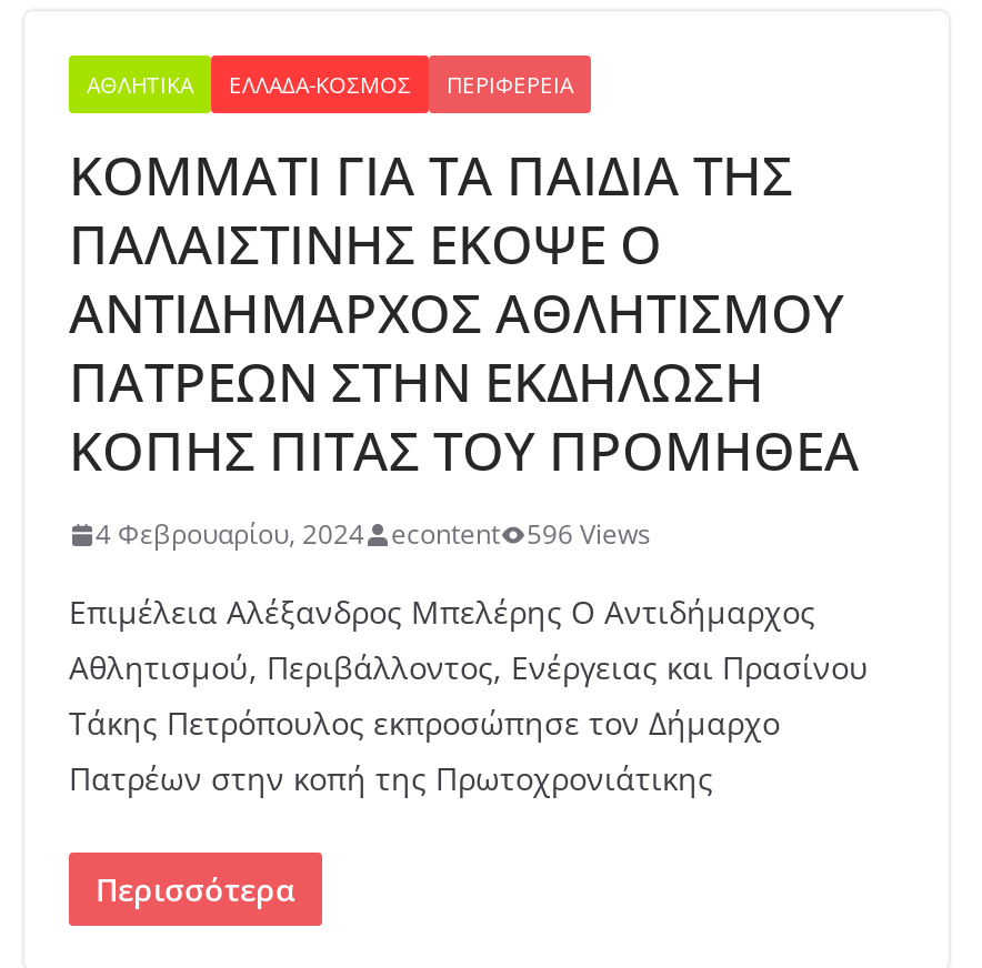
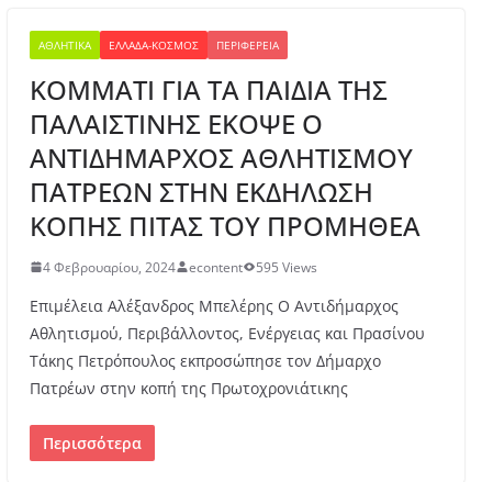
- 596 Views
+ 595 Views
